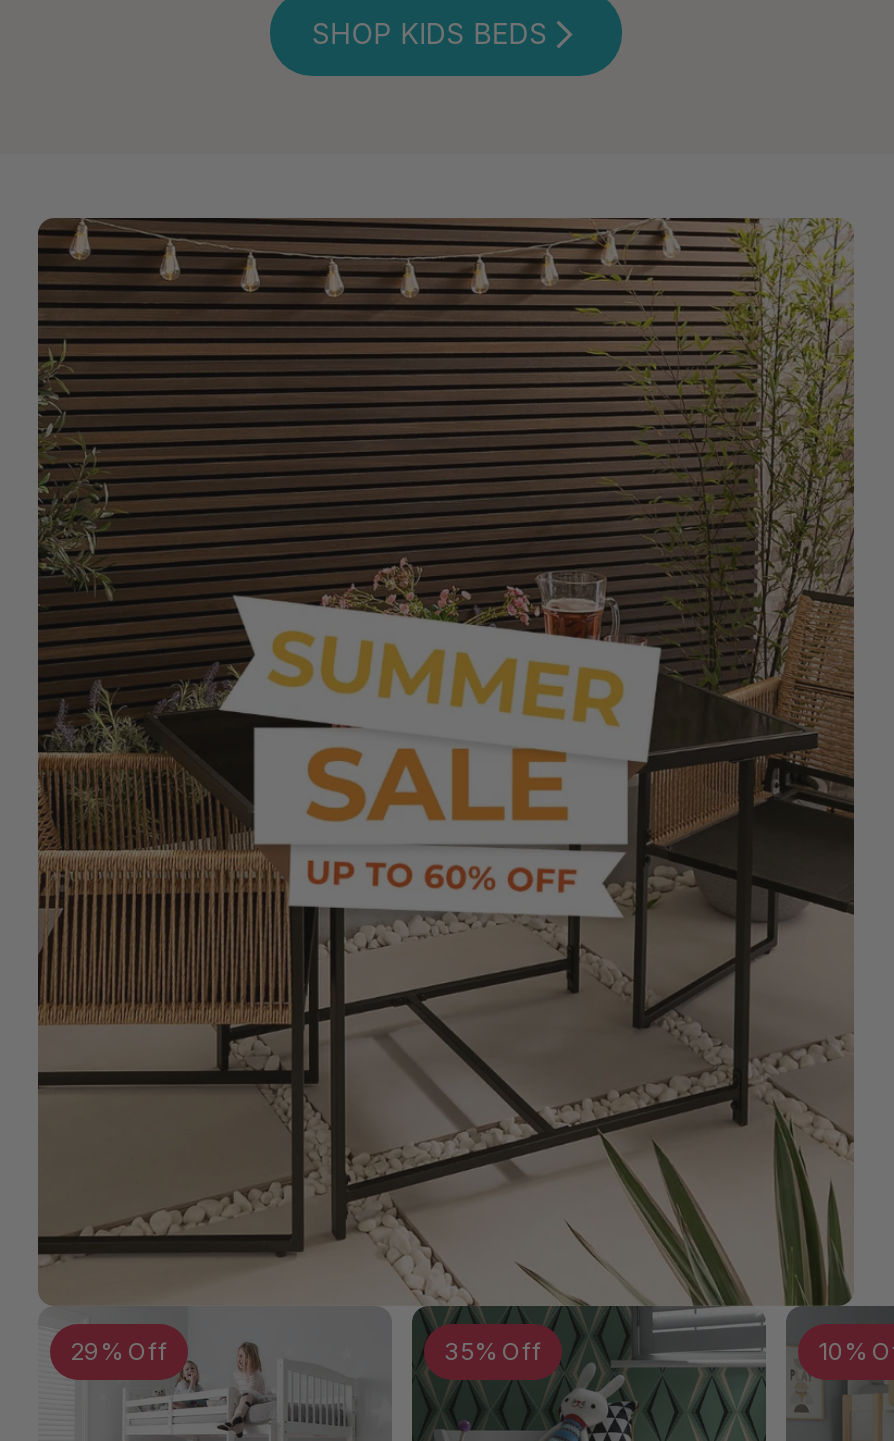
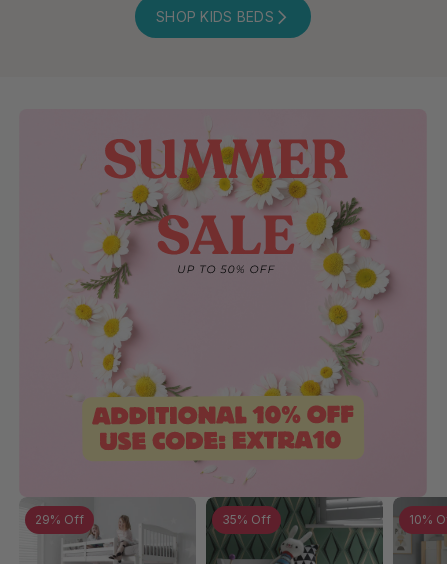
- [image]
+ [image]
